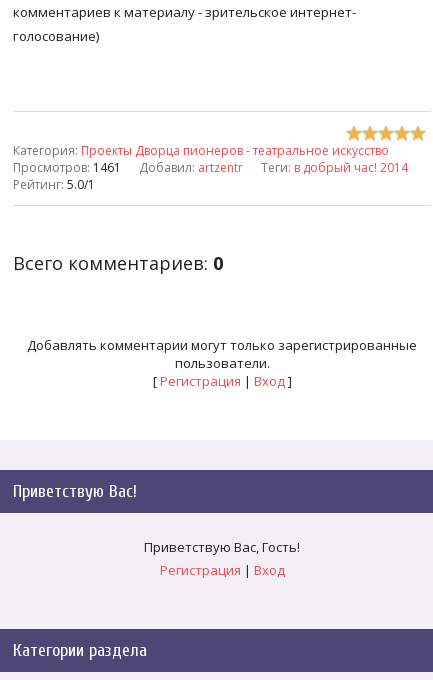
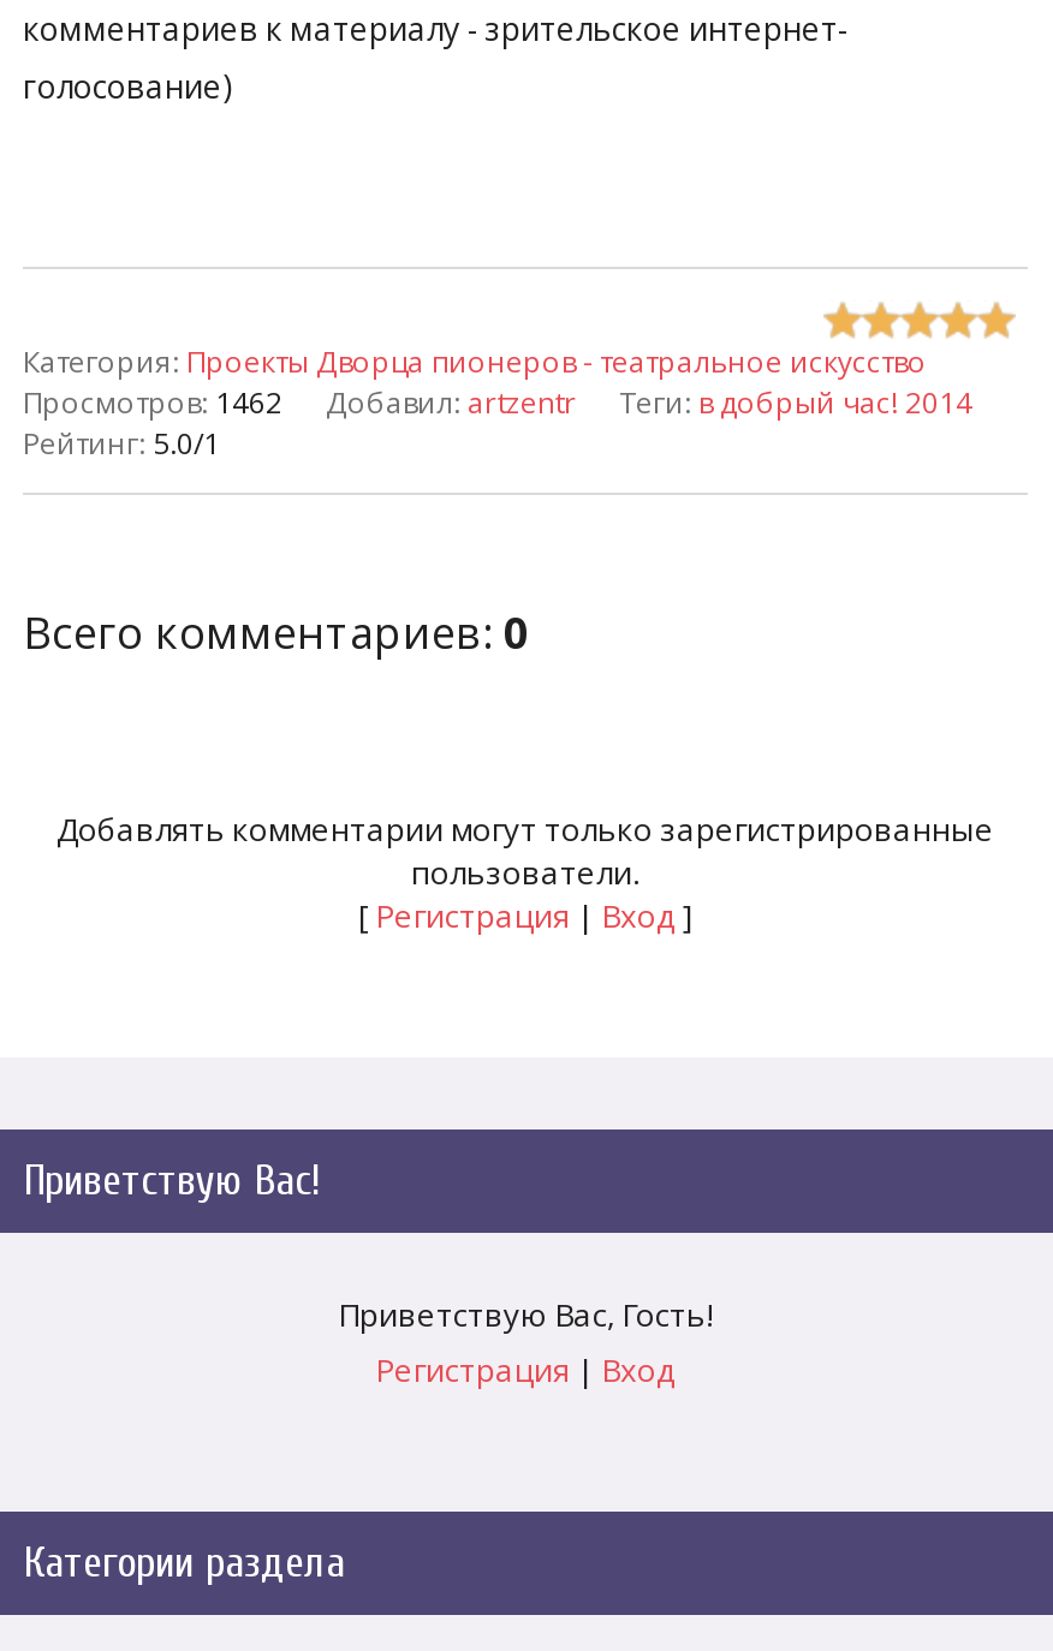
- Просмотров: 1461 Добавил: artzentr Теги: в добрый час! 2014
+ Просмотров: 1462 Добавил: artzentr Теги: в добрый час! 2014
